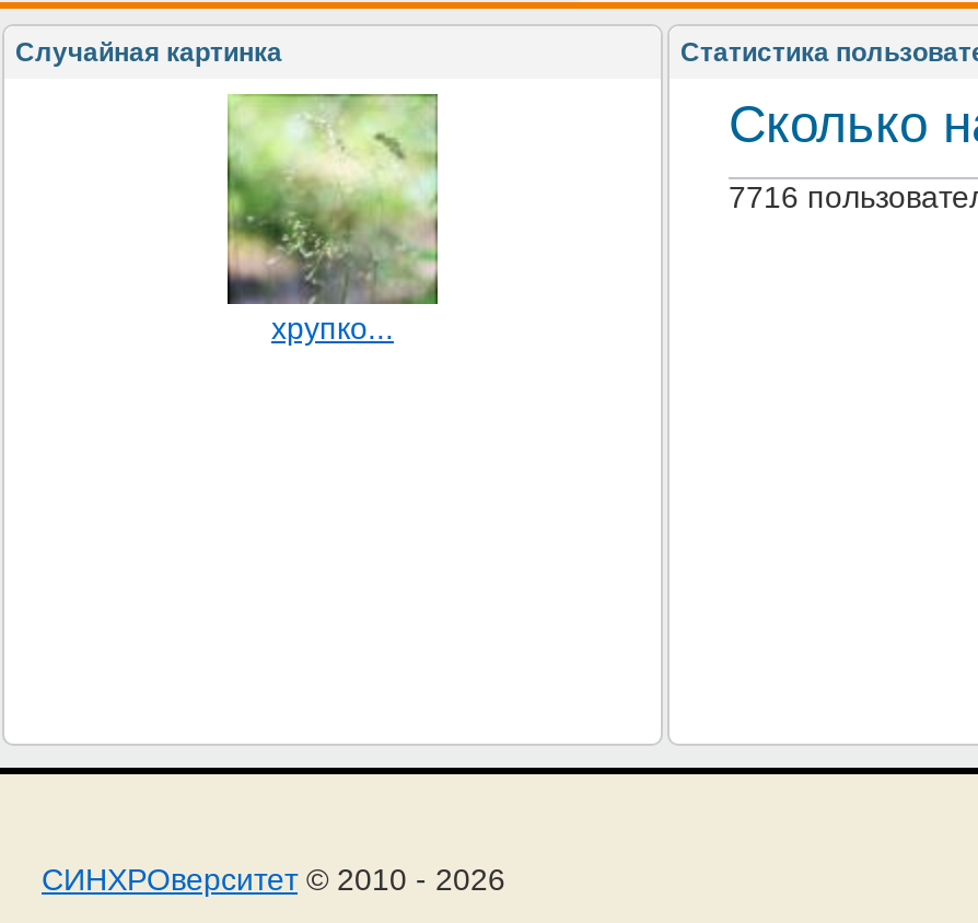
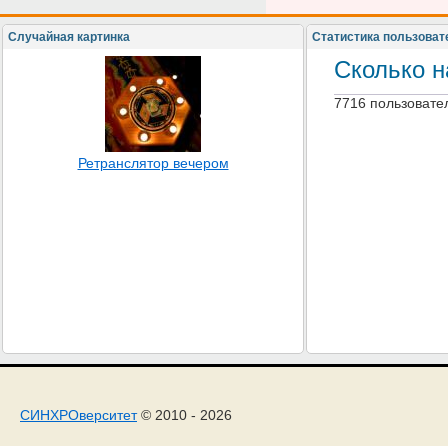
- [image]
- хрупко...
+ [image]
+ Ретранслятор вечером
